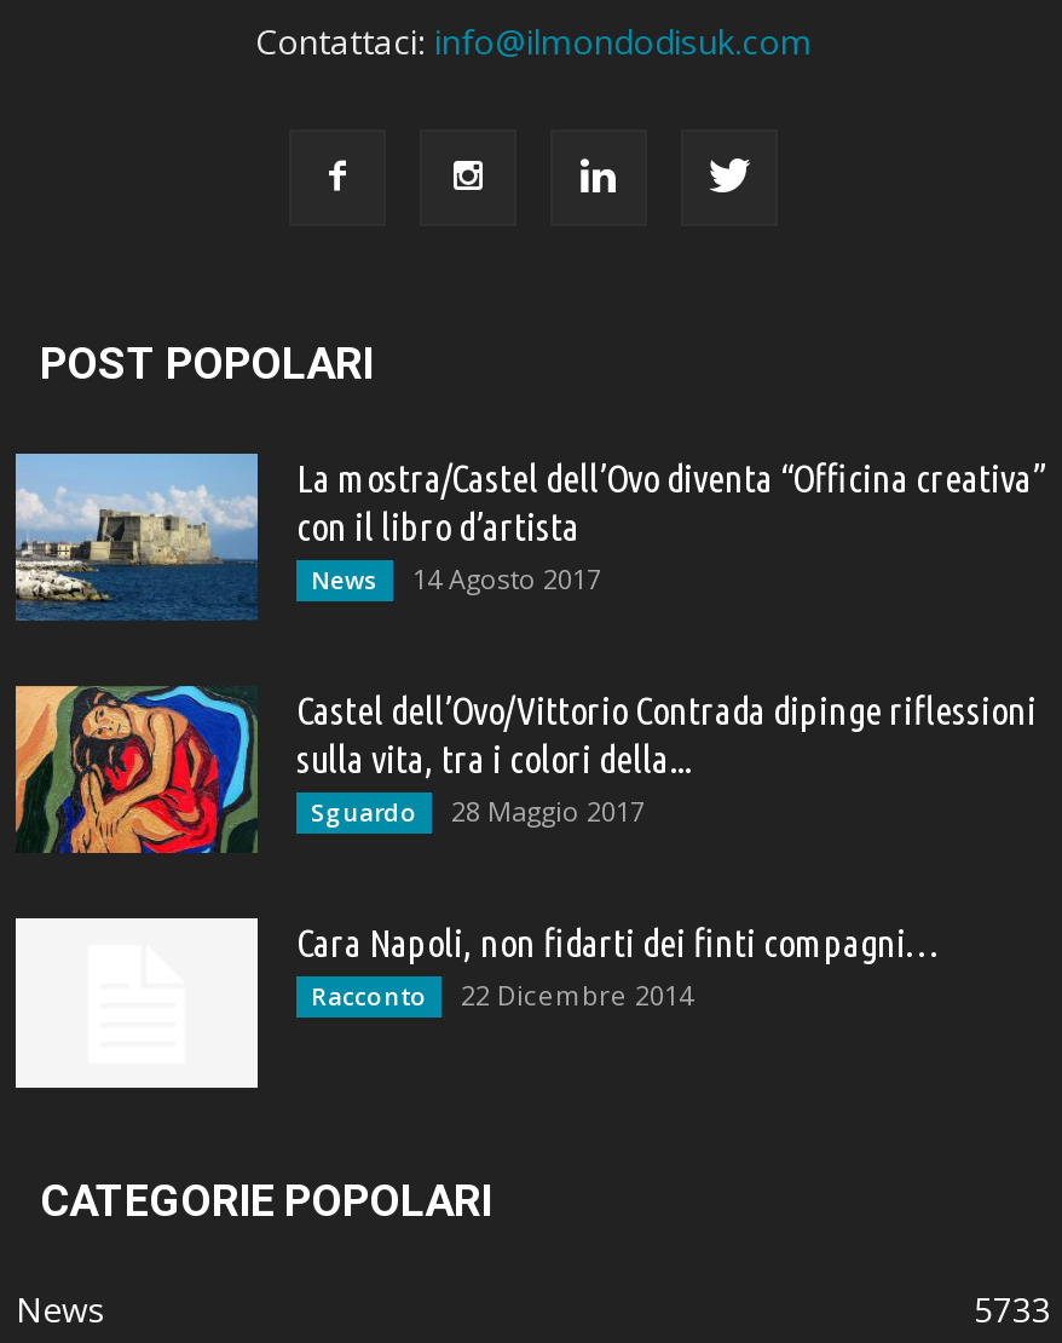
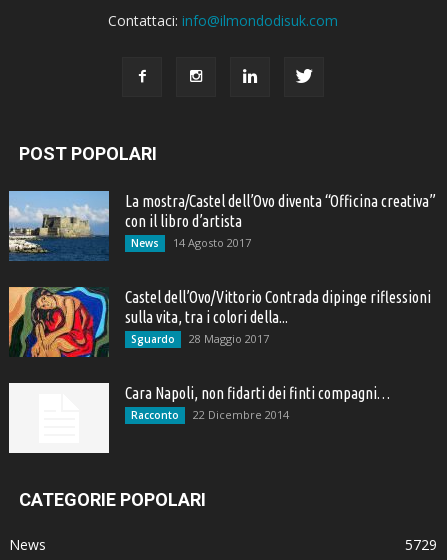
- 5733
+ 5729
